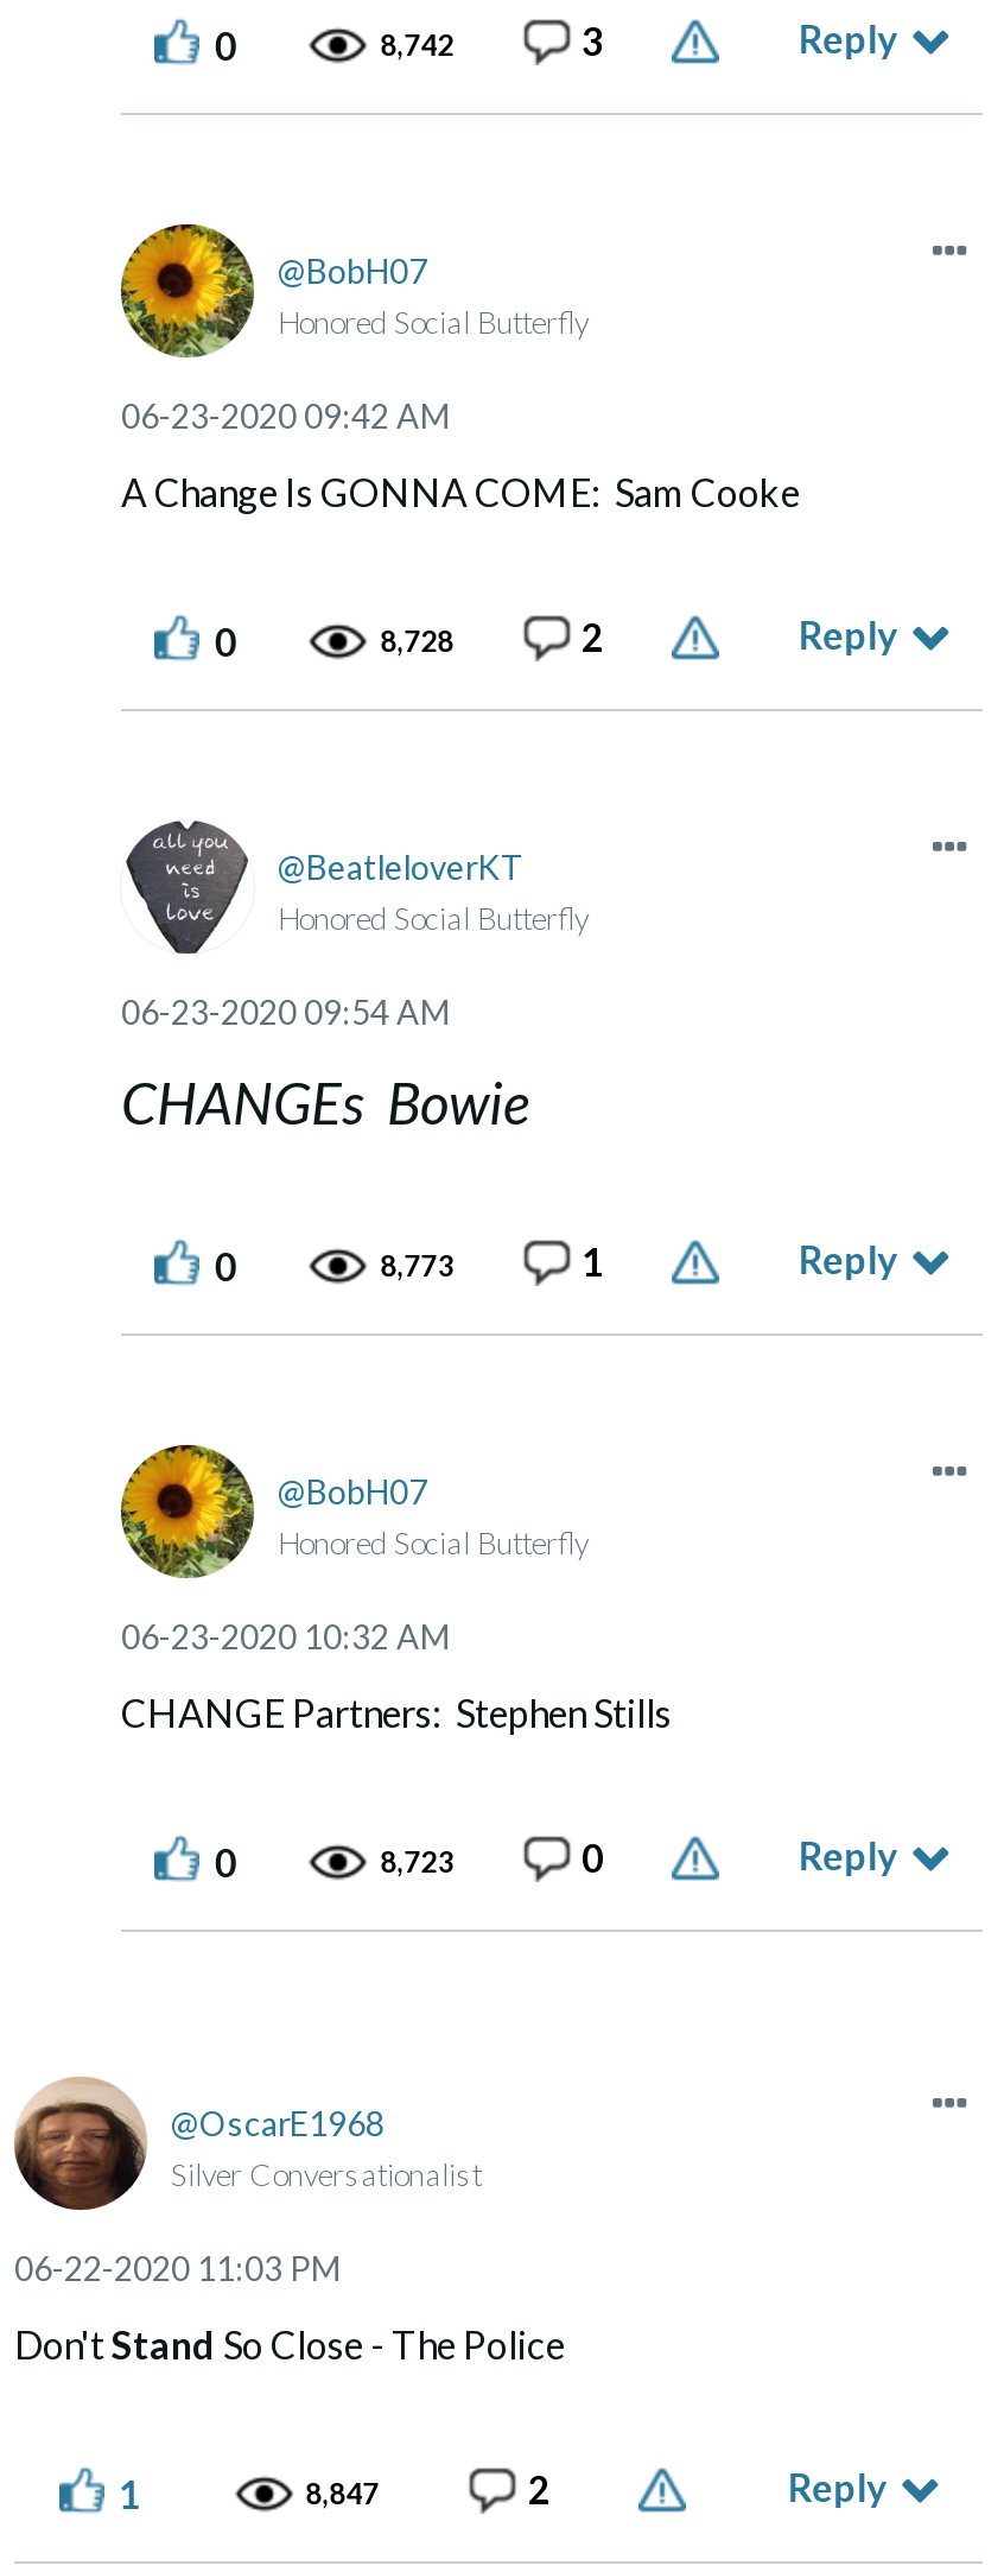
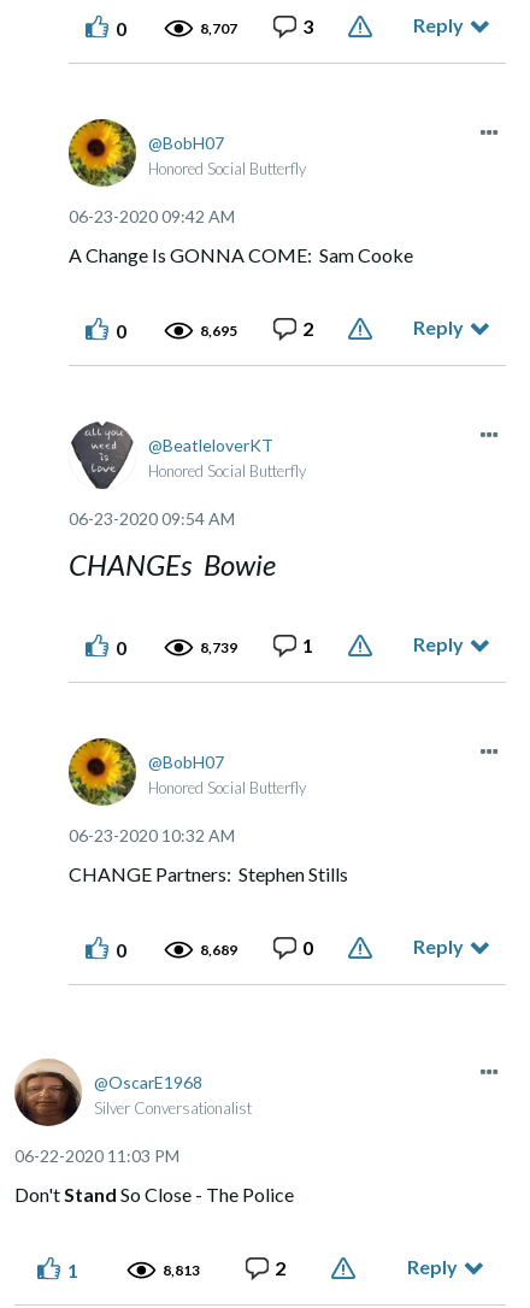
- 8,742
+ 8,707

- 8,728
+ 8,695

- 8,773
+ 8,739

- 8,723
+ 8,689

- 8,847
+ 8,813
